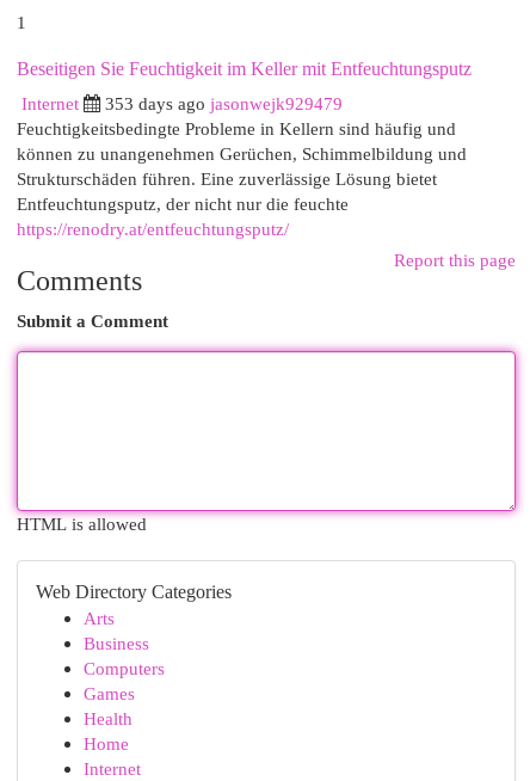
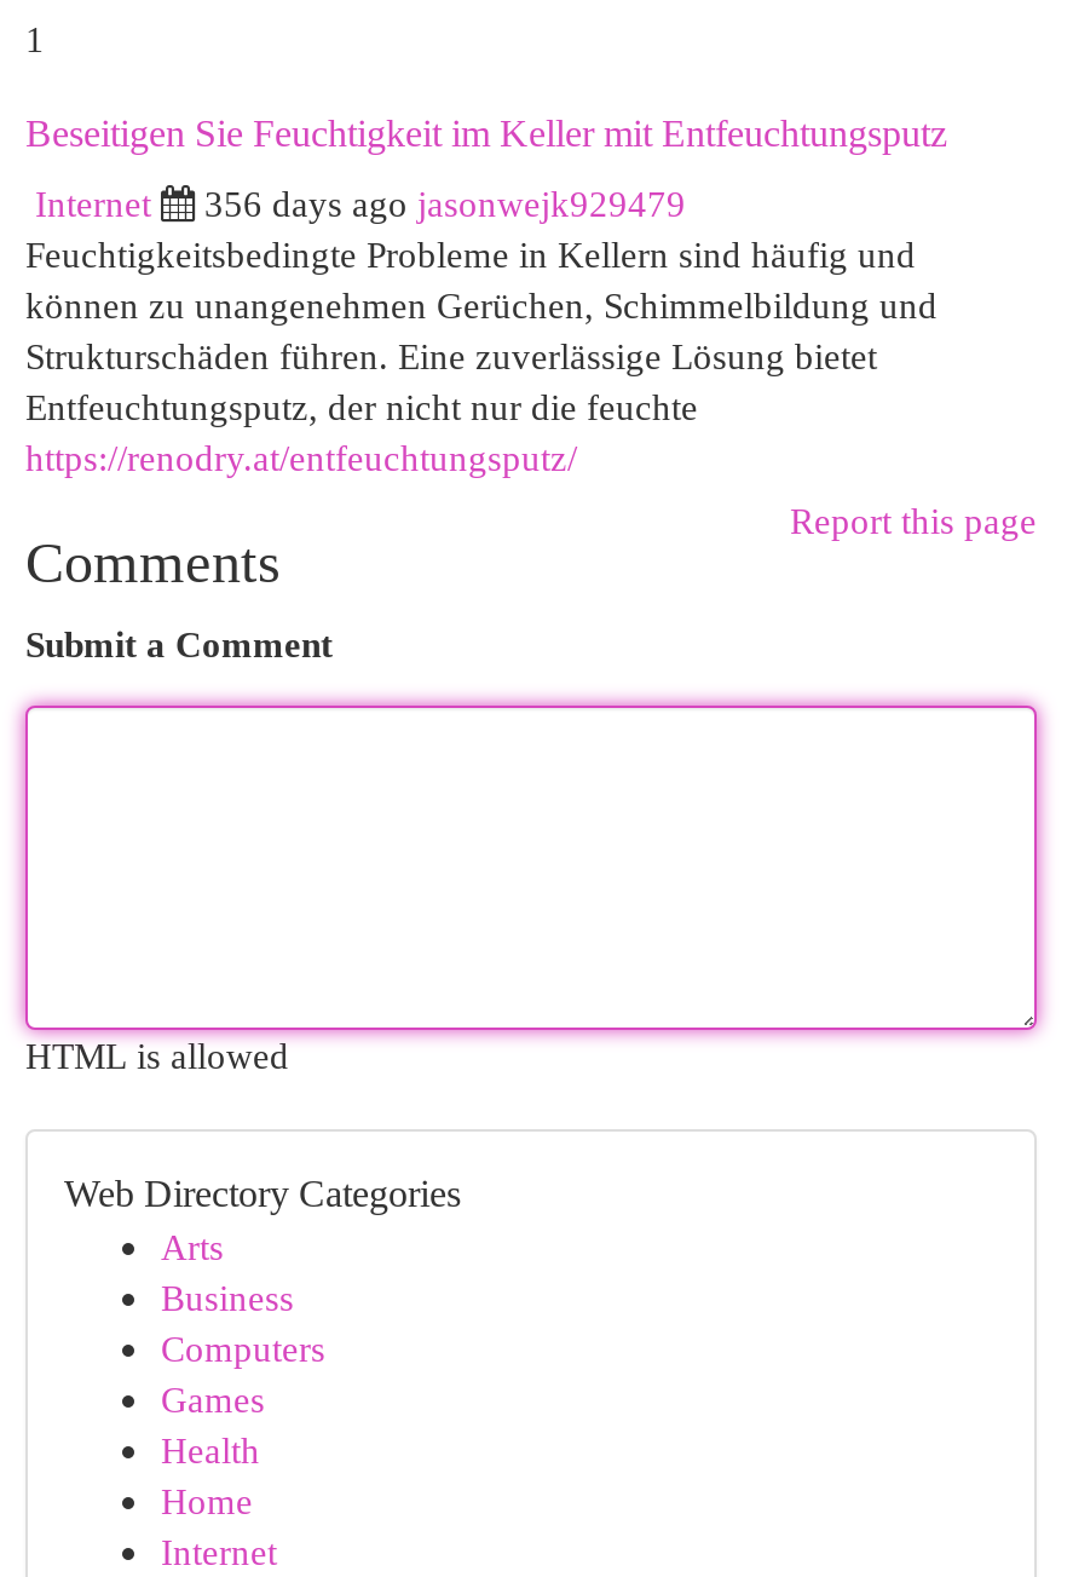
- 353 days ago jasonwejk929479
+ 356 days ago jasonwejk929479
